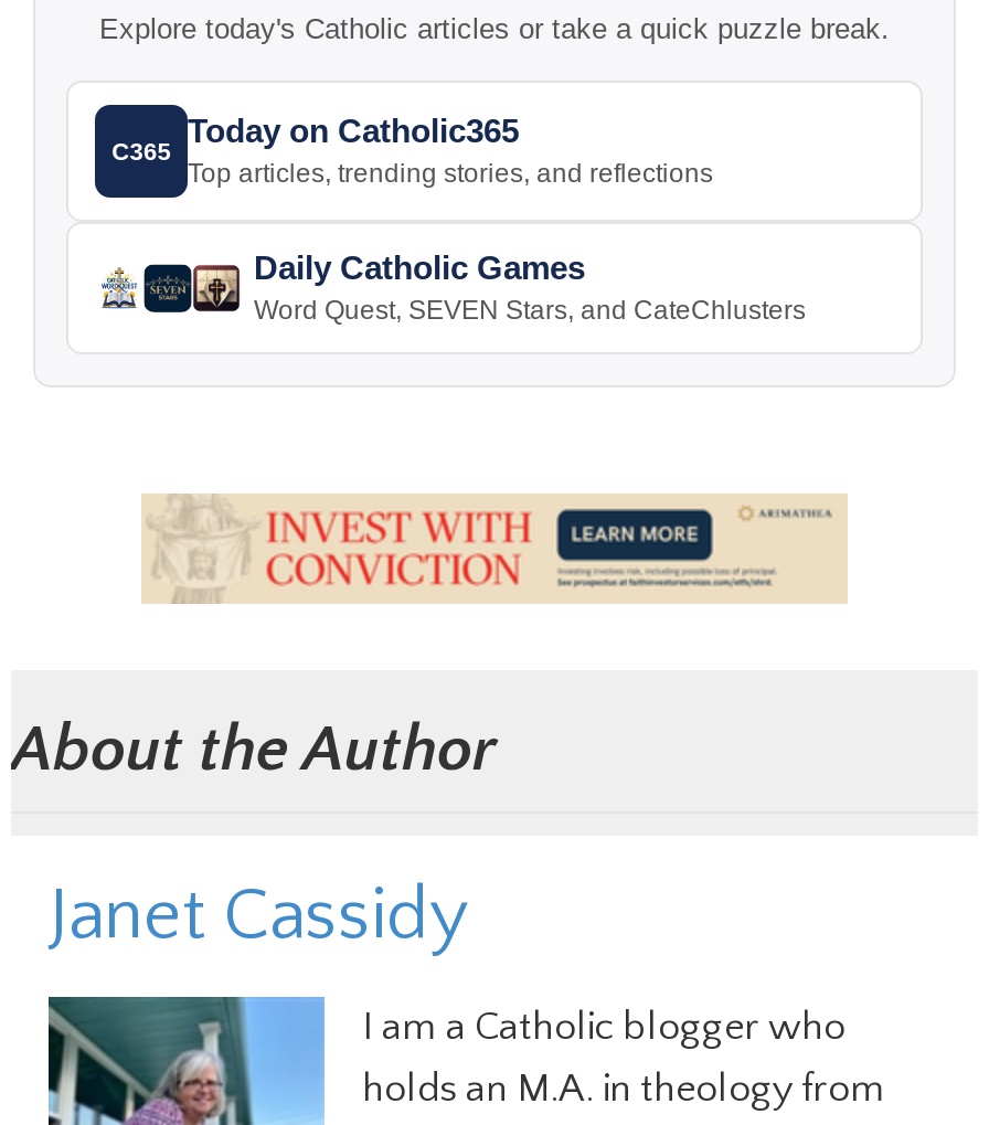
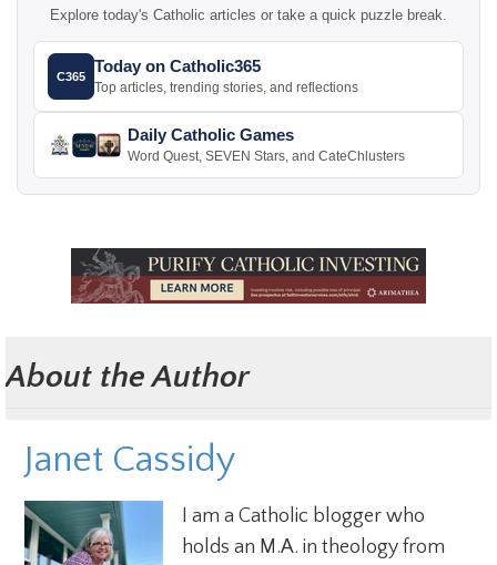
- [image]
+ [image]
